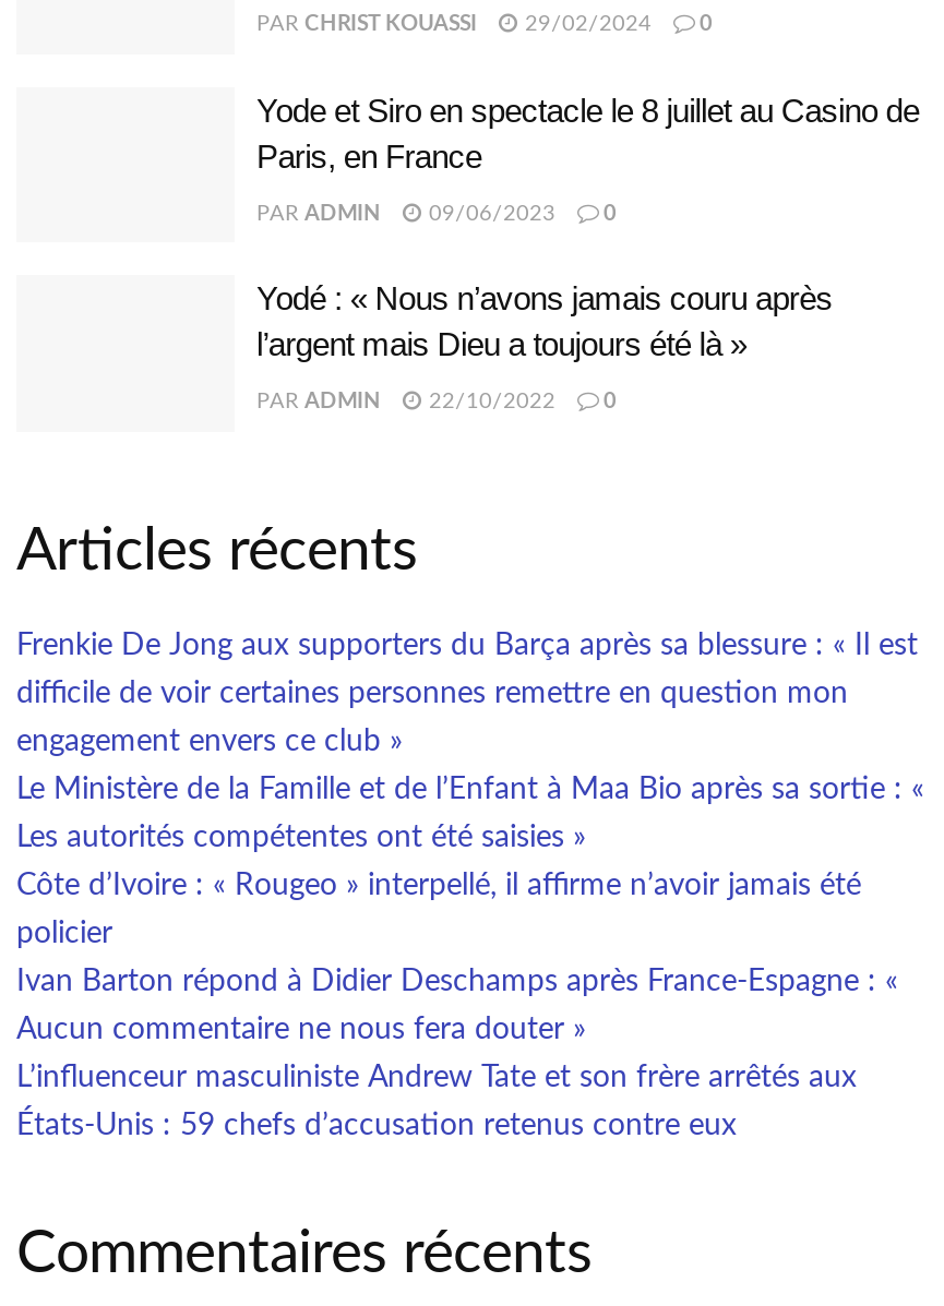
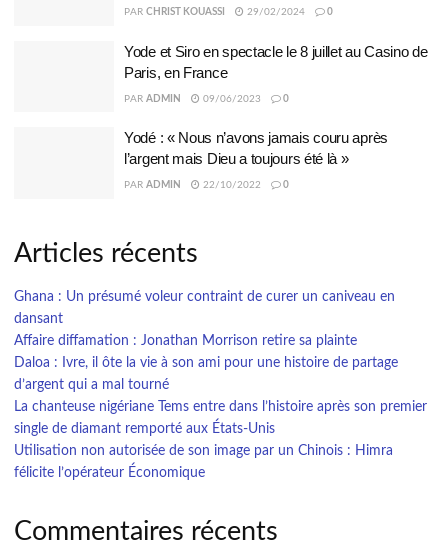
- Frenkie De Jong aux supporters du Barça après sa blessure : « Il est
- difficile de voir certaines personnes remettre en question mon
- engagement envers ce club »
- Le Ministère de la Famille et de l’Enfant à Maa Bio après sa sortie : «
- Les autorités compétentes ont été saisies »
- Côte d’Ivoire : « Rougeo » interpellé, il affirme n’avoir jamais été
- policier
- Ivan Barton répond à Didier Deschamps après France-Espagne : «
- Aucun commentaire ne nous fera douter »
- L’influenceur masculiniste Andrew Tate et son frère arrêtés aux
- États-Unis : 59 chefs d’accusation retenus contre eux
+ Ghana : Un présumé voleur contraint de curer un caniveau en
+ dansant
+ Affaire diffamation : Jonathan Morrison retire sa plainte
+ Daloa : Ivre, il ôte la vie à son ami pour une histoire de partage
+ d’argent qui a mal tourné
+ La chanteuse nigériane Tems entre dans l’histoire après son premier
+ single de diamant remporté aux États-Unis
+ Utilisation non autorisée de son image par un Chinois : Himra
+ félicite l’opérateur Économique
